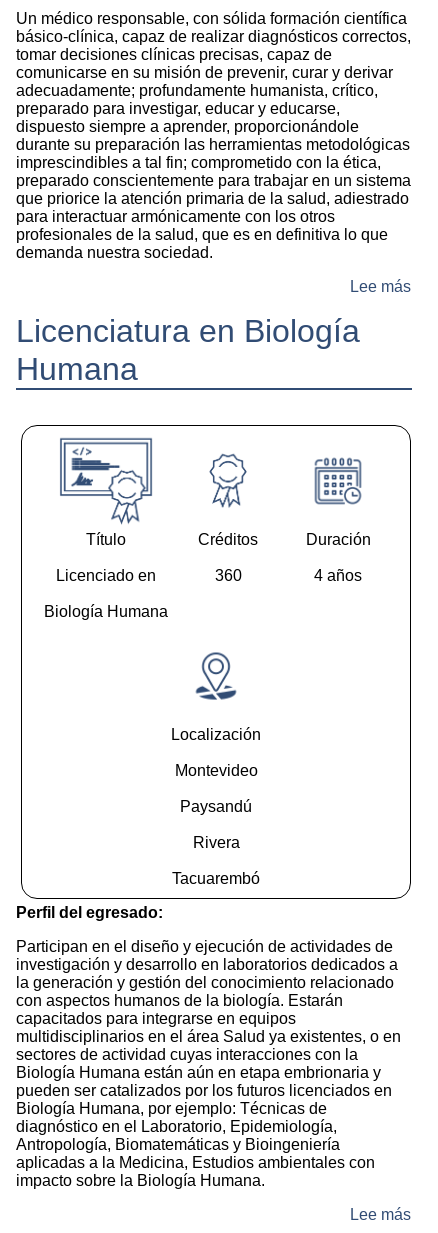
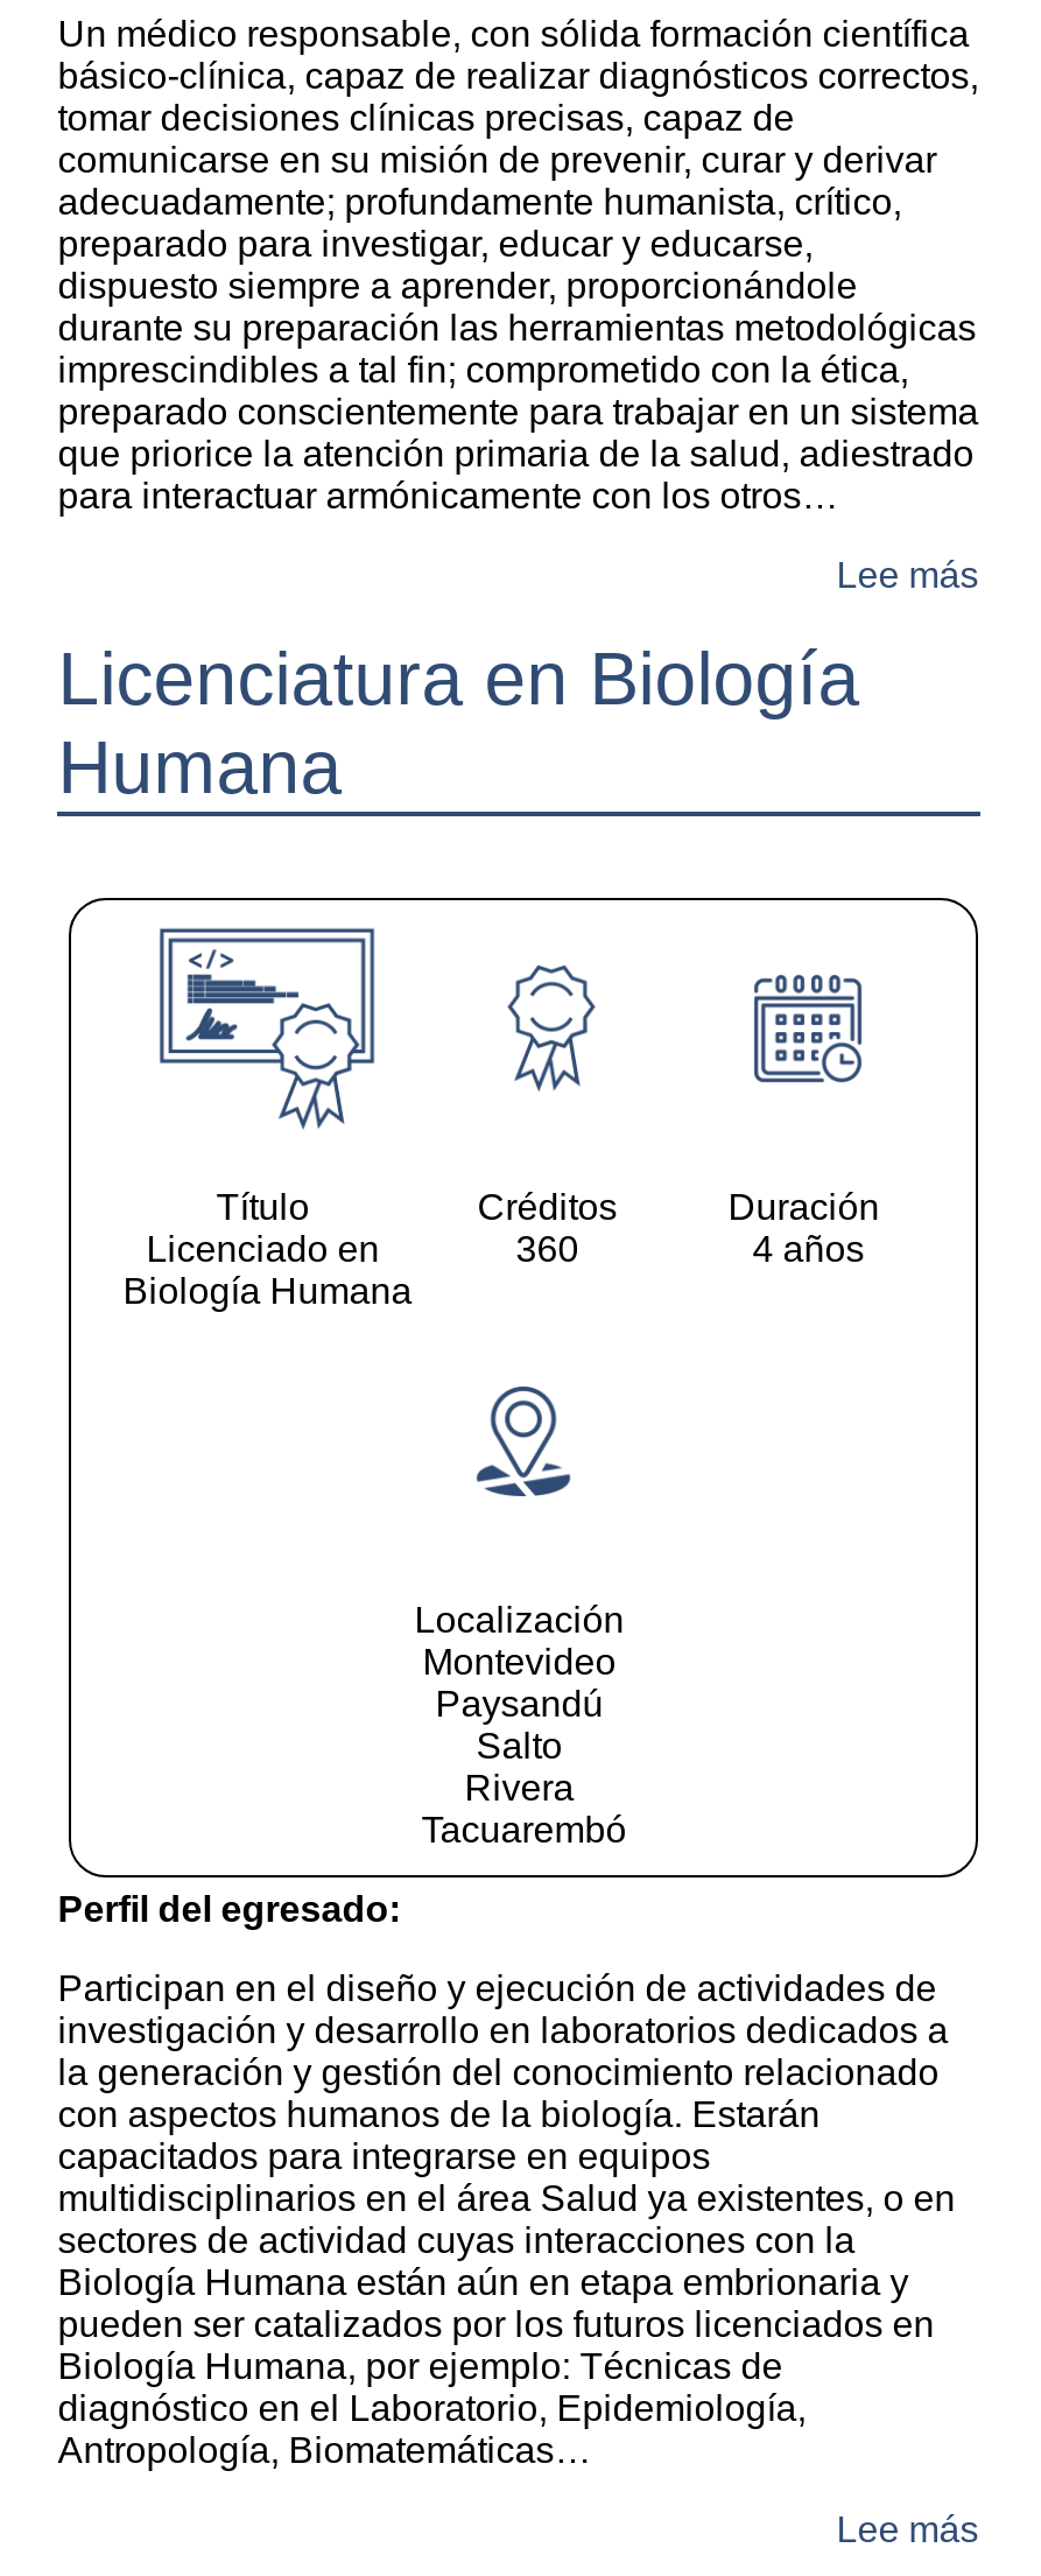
- para interactuar armónicamente con los otros
- profesionales de la salud, que es en definitiva lo que
- demanda nuestra sociedad.
+ para interactuar armónicamente con los otros…

+ Salto

- Antropología, Biomatemáticas y Bioingeniería
- aplicadas a la Medicina, Estudios ambientales con
- impacto sobre la Biología Humana.
+ Antropología, Biomatemáticas…
